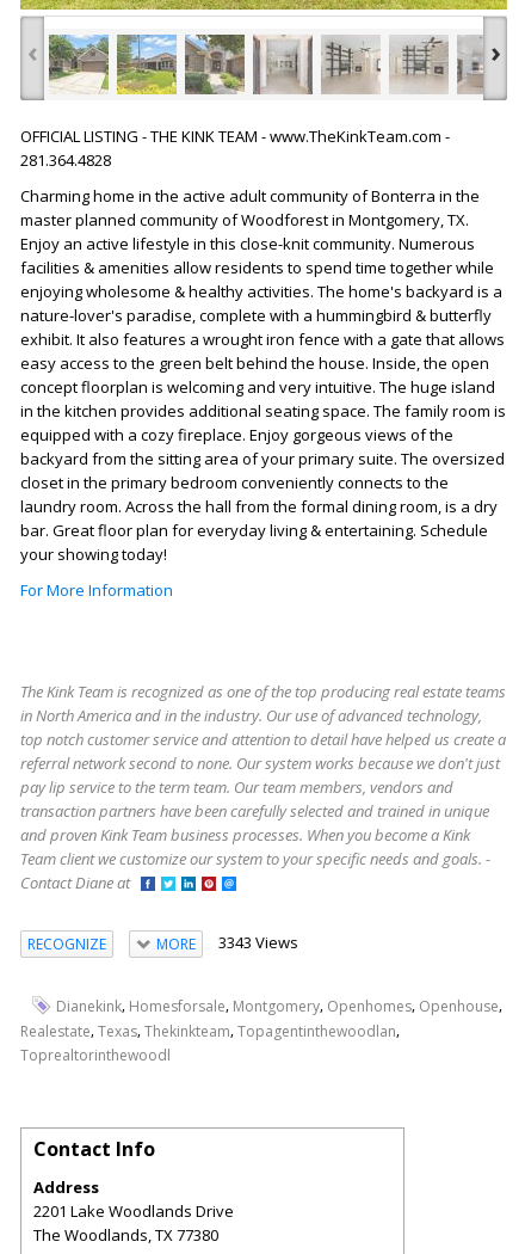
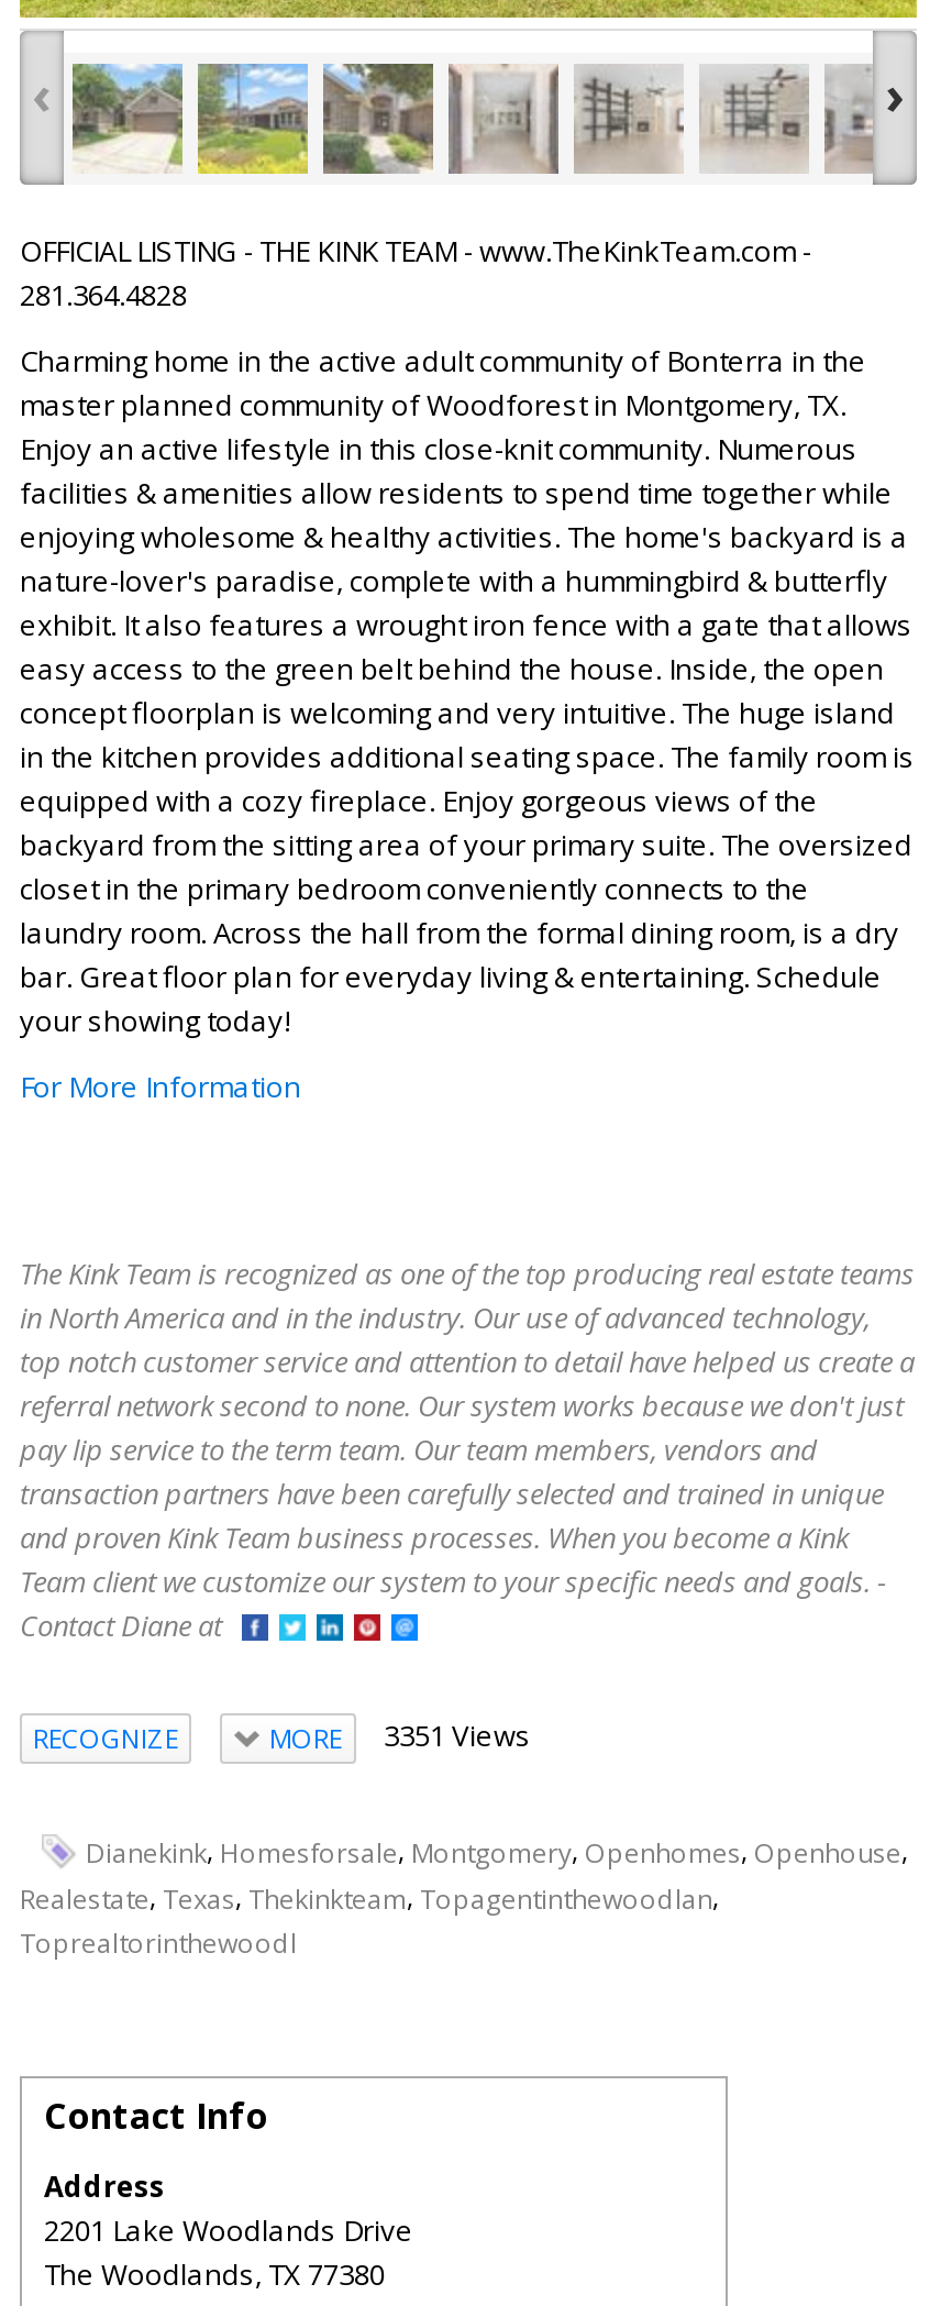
- MORE 3343 Views
+ MORE 3351 Views
